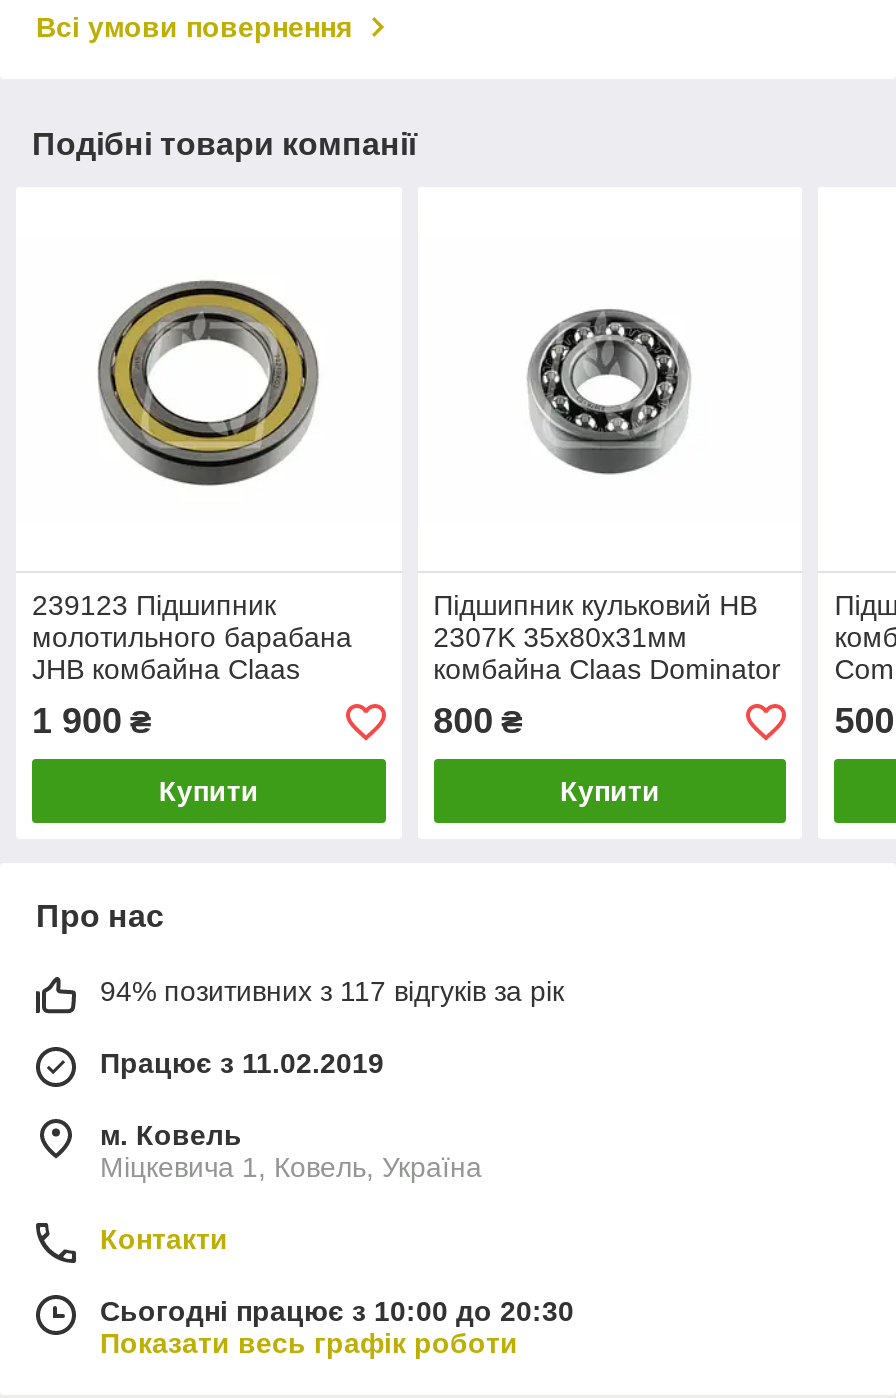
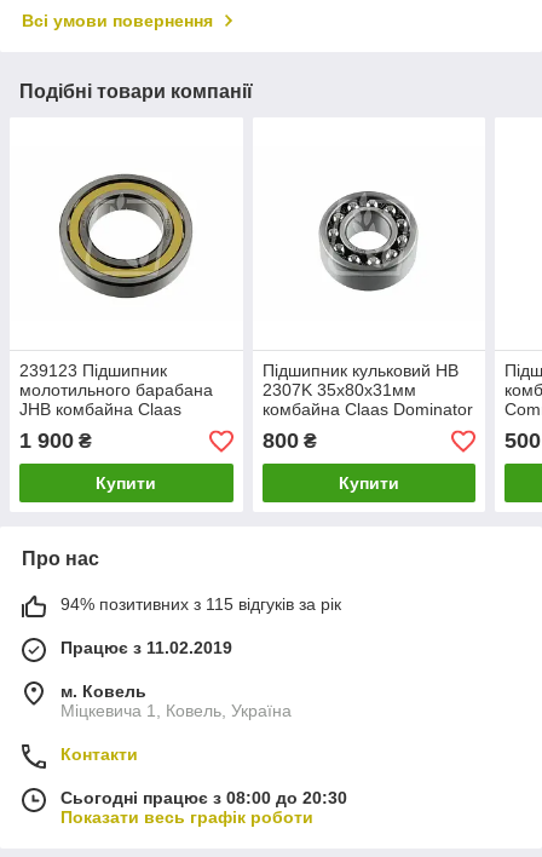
- 94% позитивних з 117 відгуків за рік
+ 94% позитивних з 115 відгуків за рік

- Сьогодні працює з 10:00 до 20:30
+ Сьогодні працює з 08:00 до 20:30
